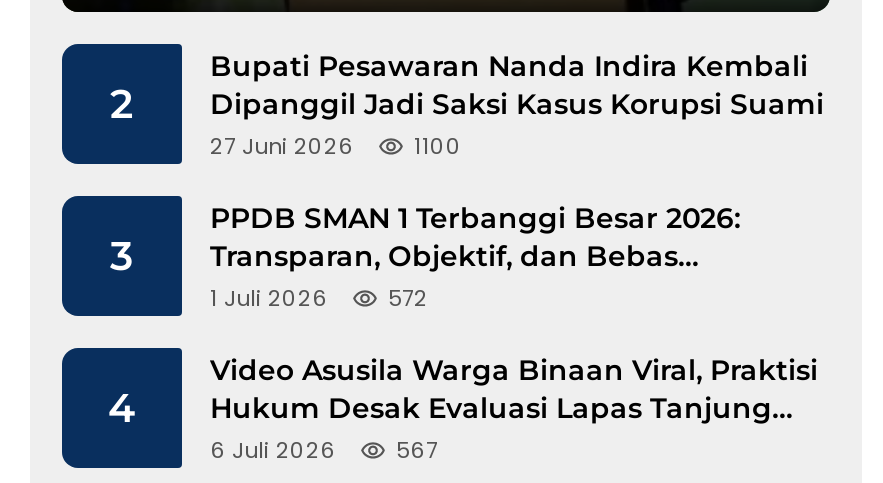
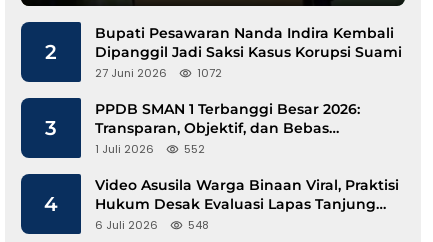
- 27 Juni 2026 1100
+ 27 Juni 2026 1072

- 572
+ 552

- 567
+ 548
